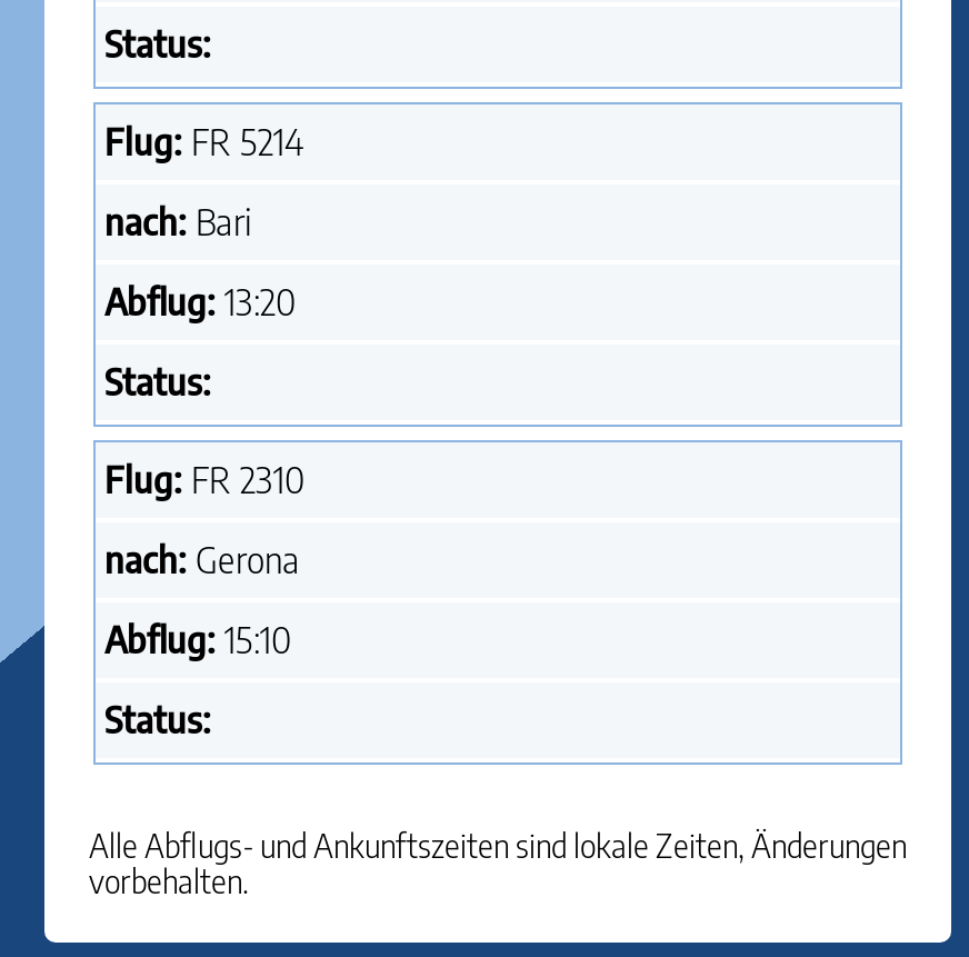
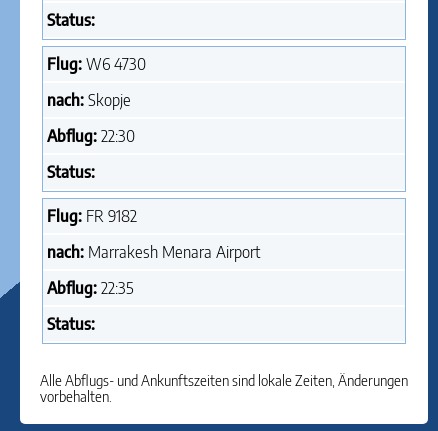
- Flug: FR 5214
+ Flug: W6 4730

- nach: Bari
+ nach: Skopje

- Abflug: 13:20
+ Abflug: 22:30

- Flug: FR 2310
+ Flug: FR 9182

- nach: Gerona
+ nach: Marrakesh Menara Airport

- Abflug: 15:10
+ Abflug: 22:35
